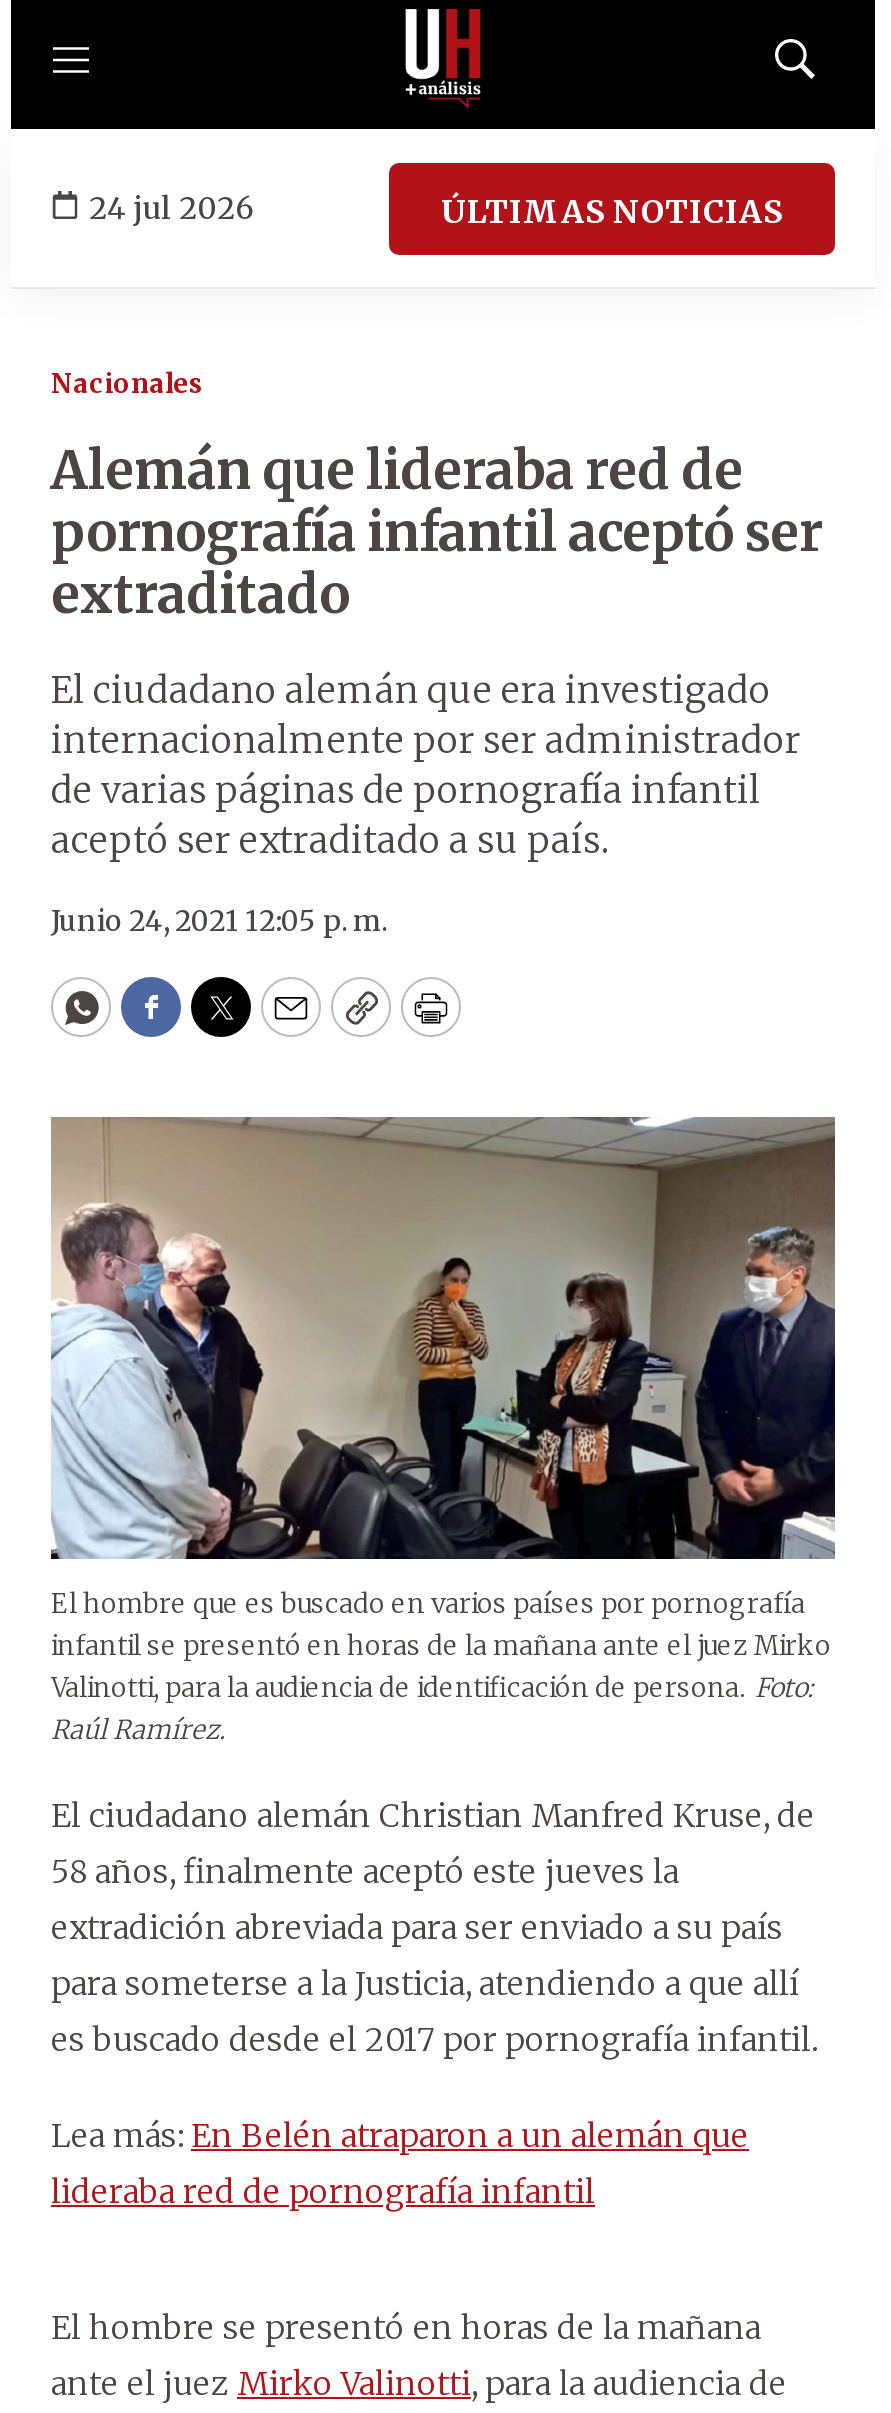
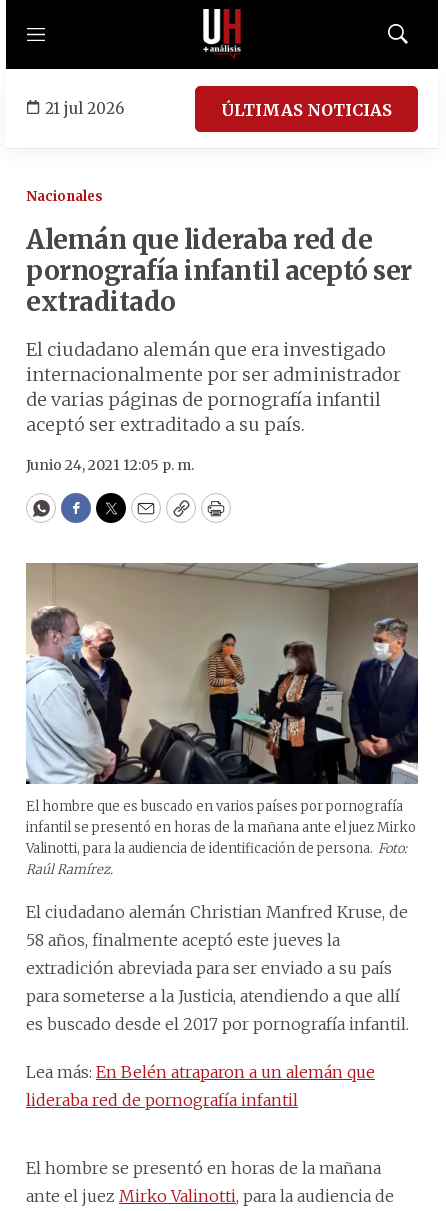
- 24 jul 2026
+ 21 jul 2026
